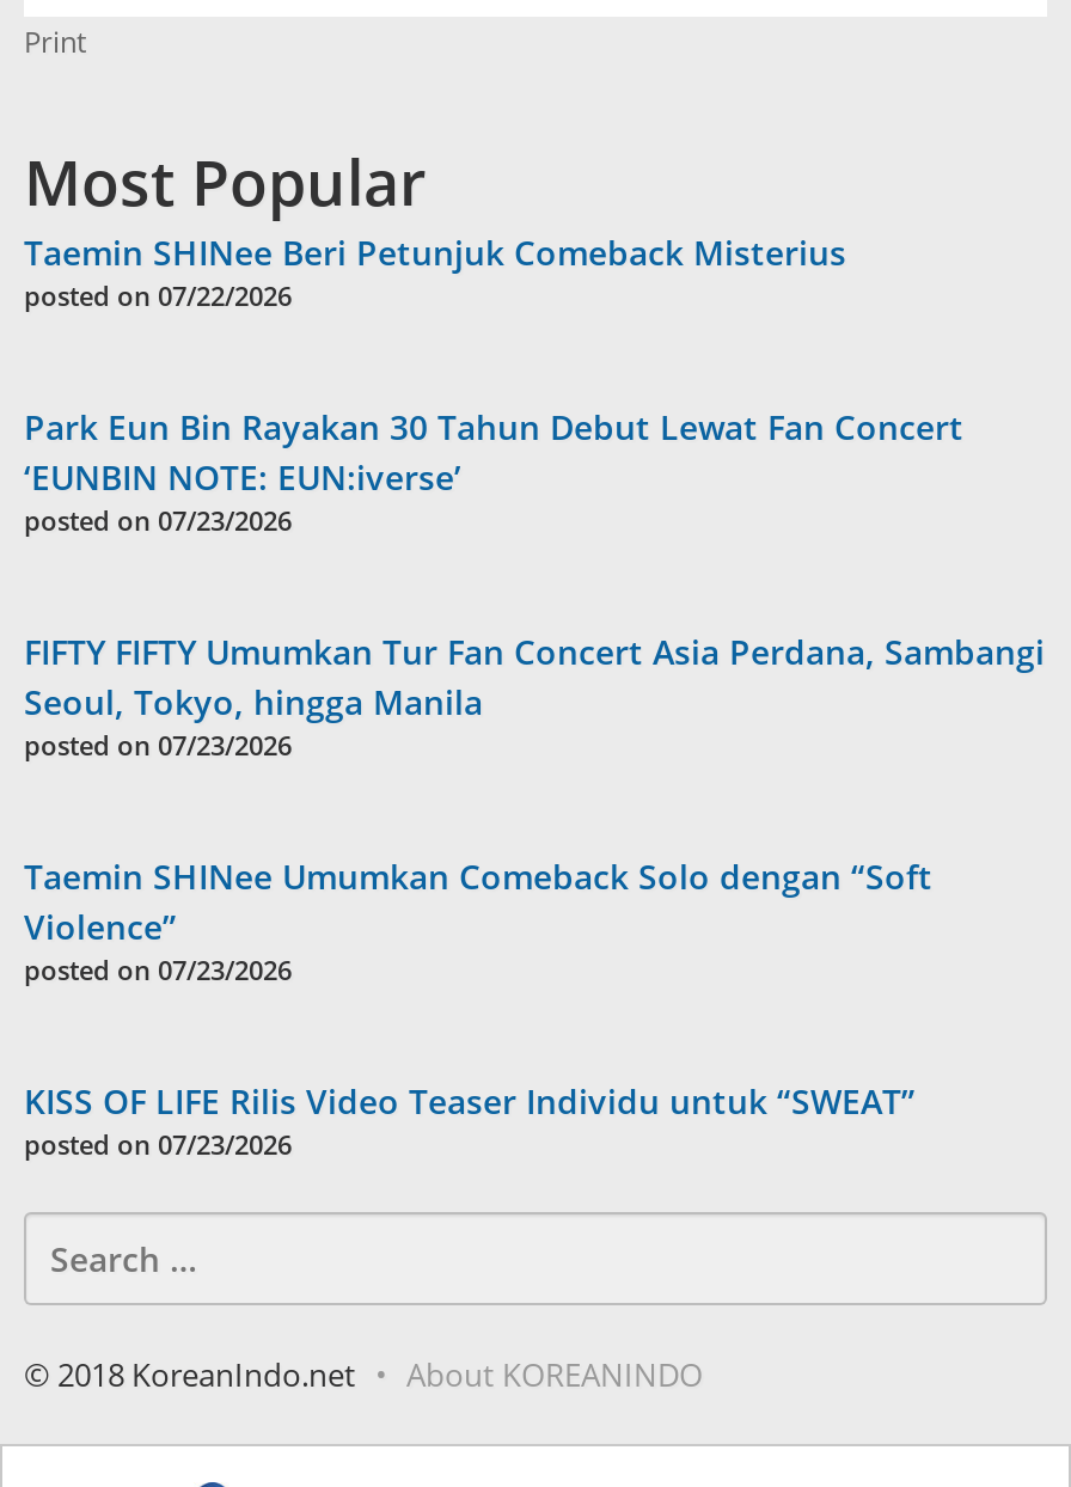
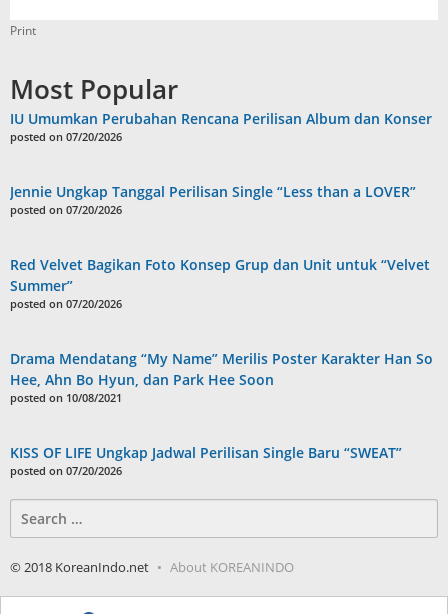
- Taemin SHINee Beri Petunjuk Comeback Misterius
- posted on 07/22/2026
+ IU Umumkan Perubahan Rencana Perilisan Album dan Konser
+ posted on 07/20/2026

- Park Eun Bin Rayakan 30 Tahun Debut Lewat Fan Concert
- ‘EUNBIN NOTE: EUN:iverse’
- posted on 07/23/2026
+ Jennie Ungkap Tanggal Perilisan Single “Less than a LOVER”
+ posted on 07/20/2026

- FIFTY FIFTY Umumkan Tur Fan Concert Asia Perdana, Sambangi
- Seoul, Tokyo, hingga Manila
- posted on 07/23/2026
+ Red Velvet Bagikan Foto Konsep Grup dan Unit untuk “Velvet
+ Summer”
+ posted on 07/20/2026

- Taemin SHINee Umumkan Comeback Solo dengan “Soft
- Violence”
- posted on 07/23/2026
+ Drama Mendatang “My Name” Merilis Poster Karakter Han So
+ Hee, Ahn Bo Hyun, dan Park Hee Soon
+ posted on 10/08/2021

- KISS OF LIFE Rilis Video Teaser Individu untuk “SWEAT”
- posted on 07/23/2026
+ KISS OF LIFE Ungkap Jadwal Perilisan Single Baru “SWEAT”
+ posted on 07/20/2026
